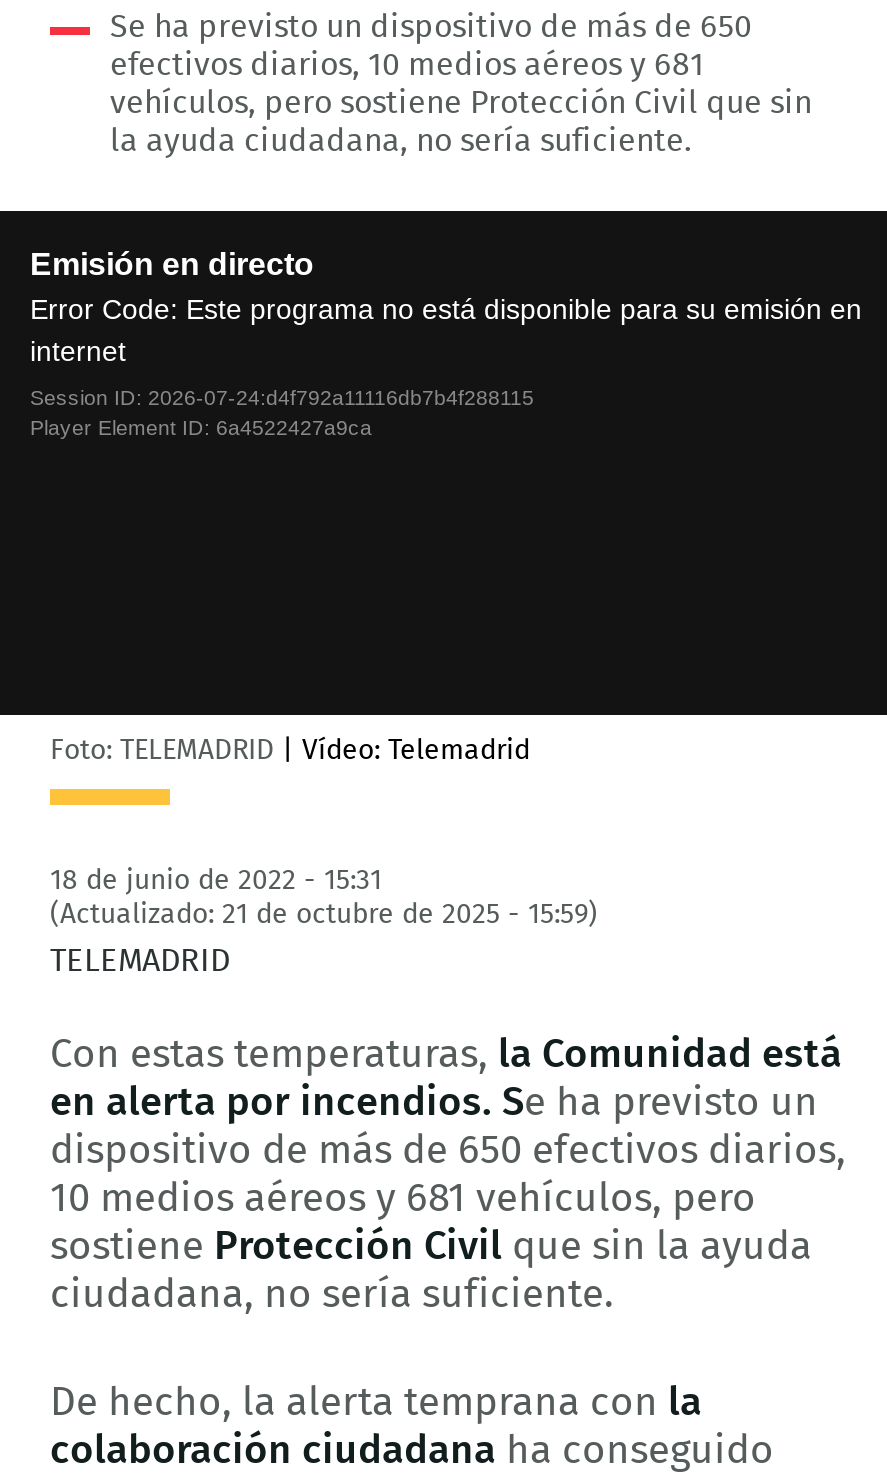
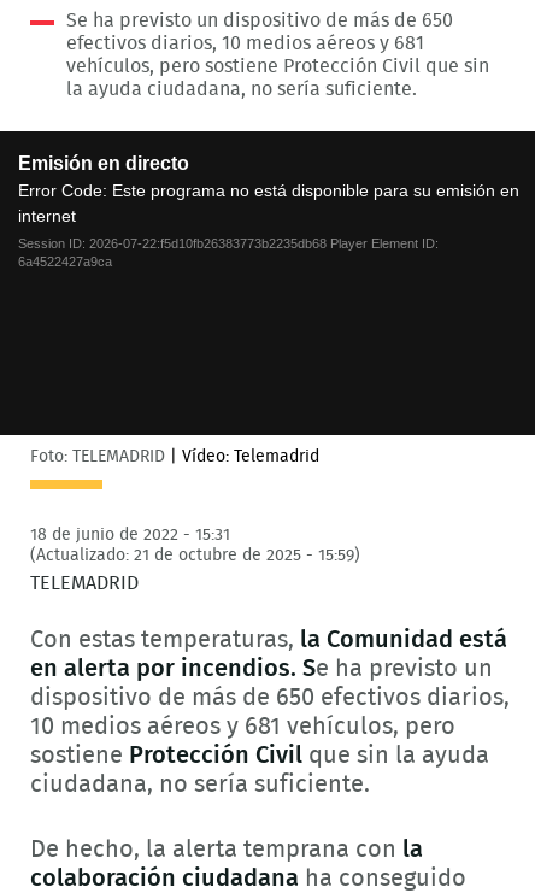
- Session ID: 2026-07-24:d4f792a11116db7b4f288115
- Player Element ID: 6a4522427a9ca
+ Session ID: 2026-07-22:f5d10fb26383773b2235db68 Player Element ID:
+ 6a4522427a9ca
